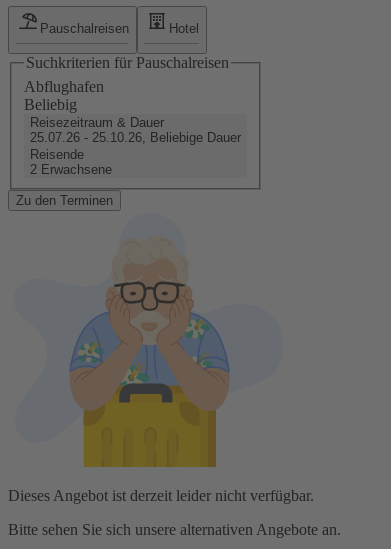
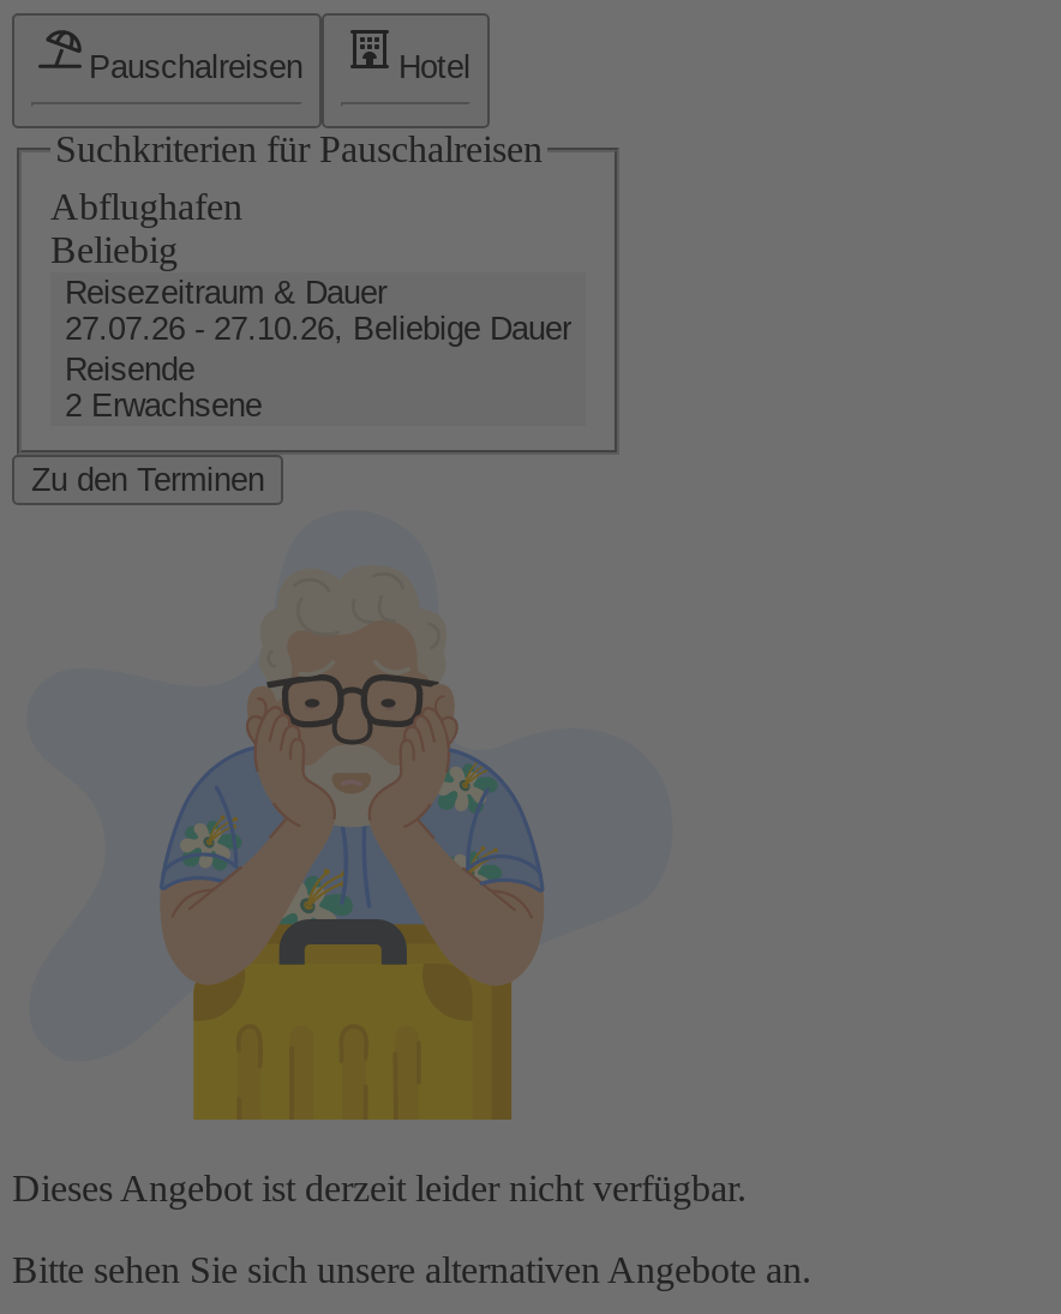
- 25.07.26 - 25.10.26, Beliebige Dauer
+ 27.07.26 - 27.10.26, Beliebige Dauer
